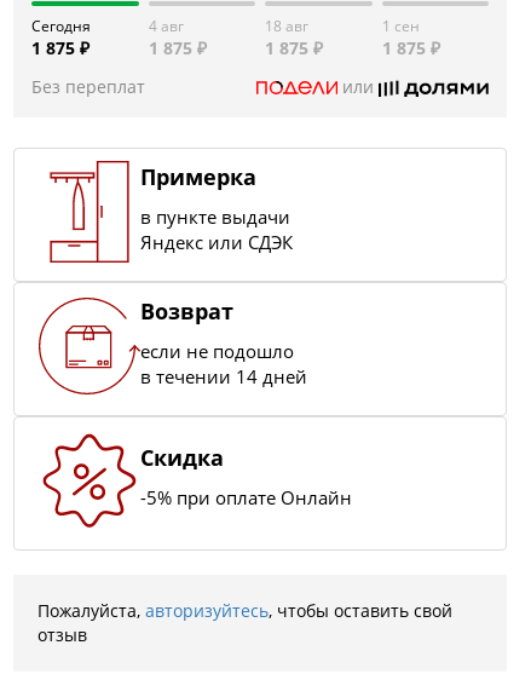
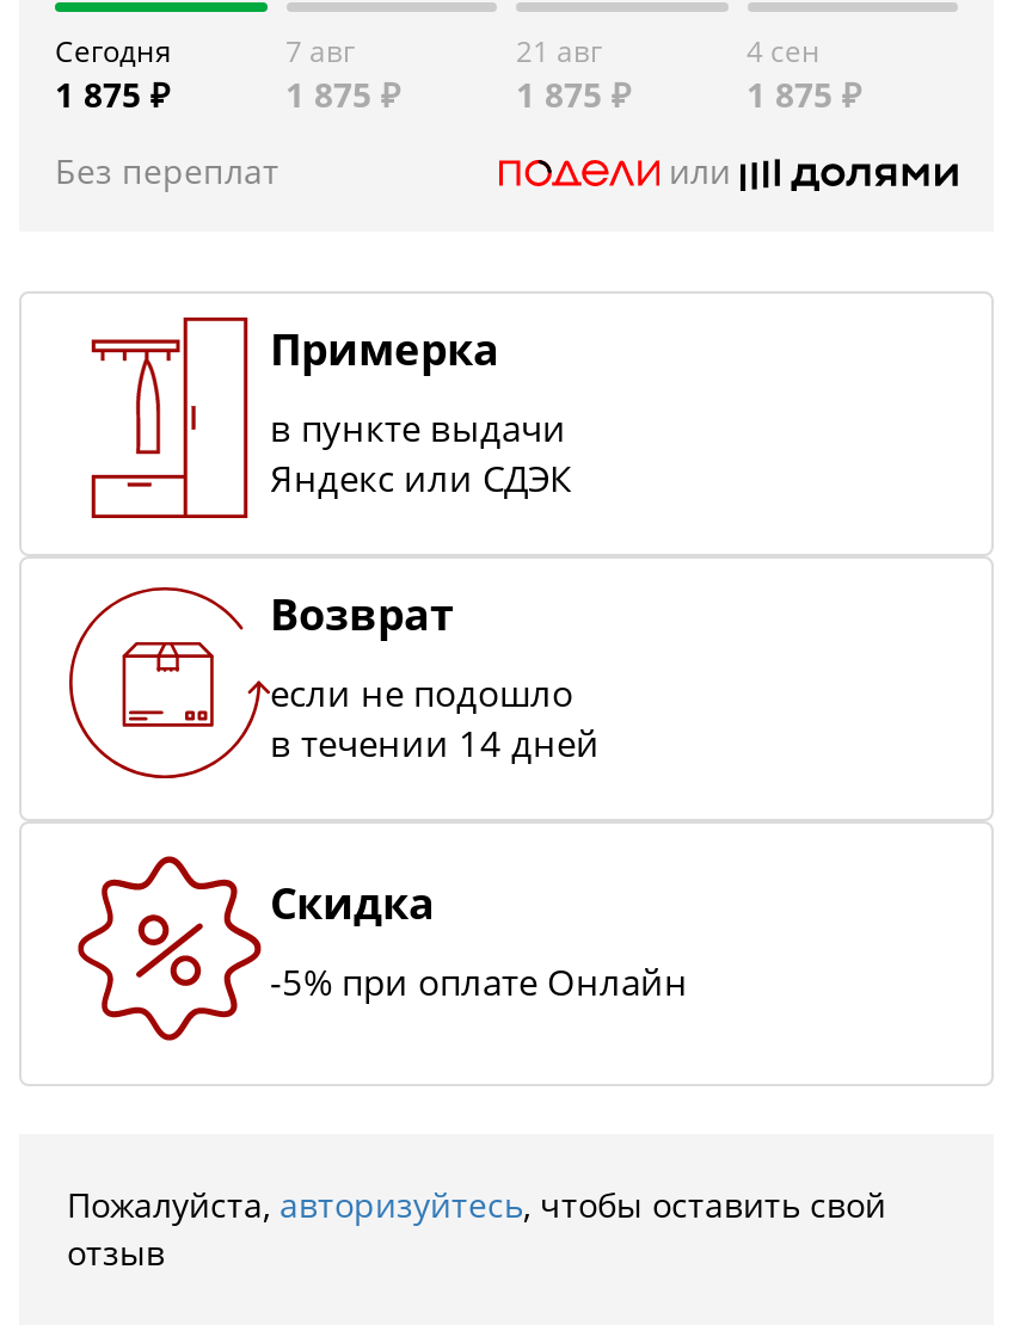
- 4 авг
+ 7 авг

- 18 авг
+ 21 авг

- 1 сен
+ 4 сен
